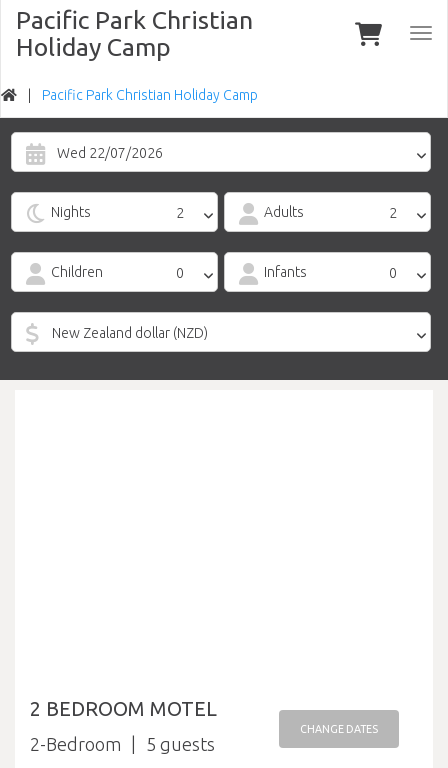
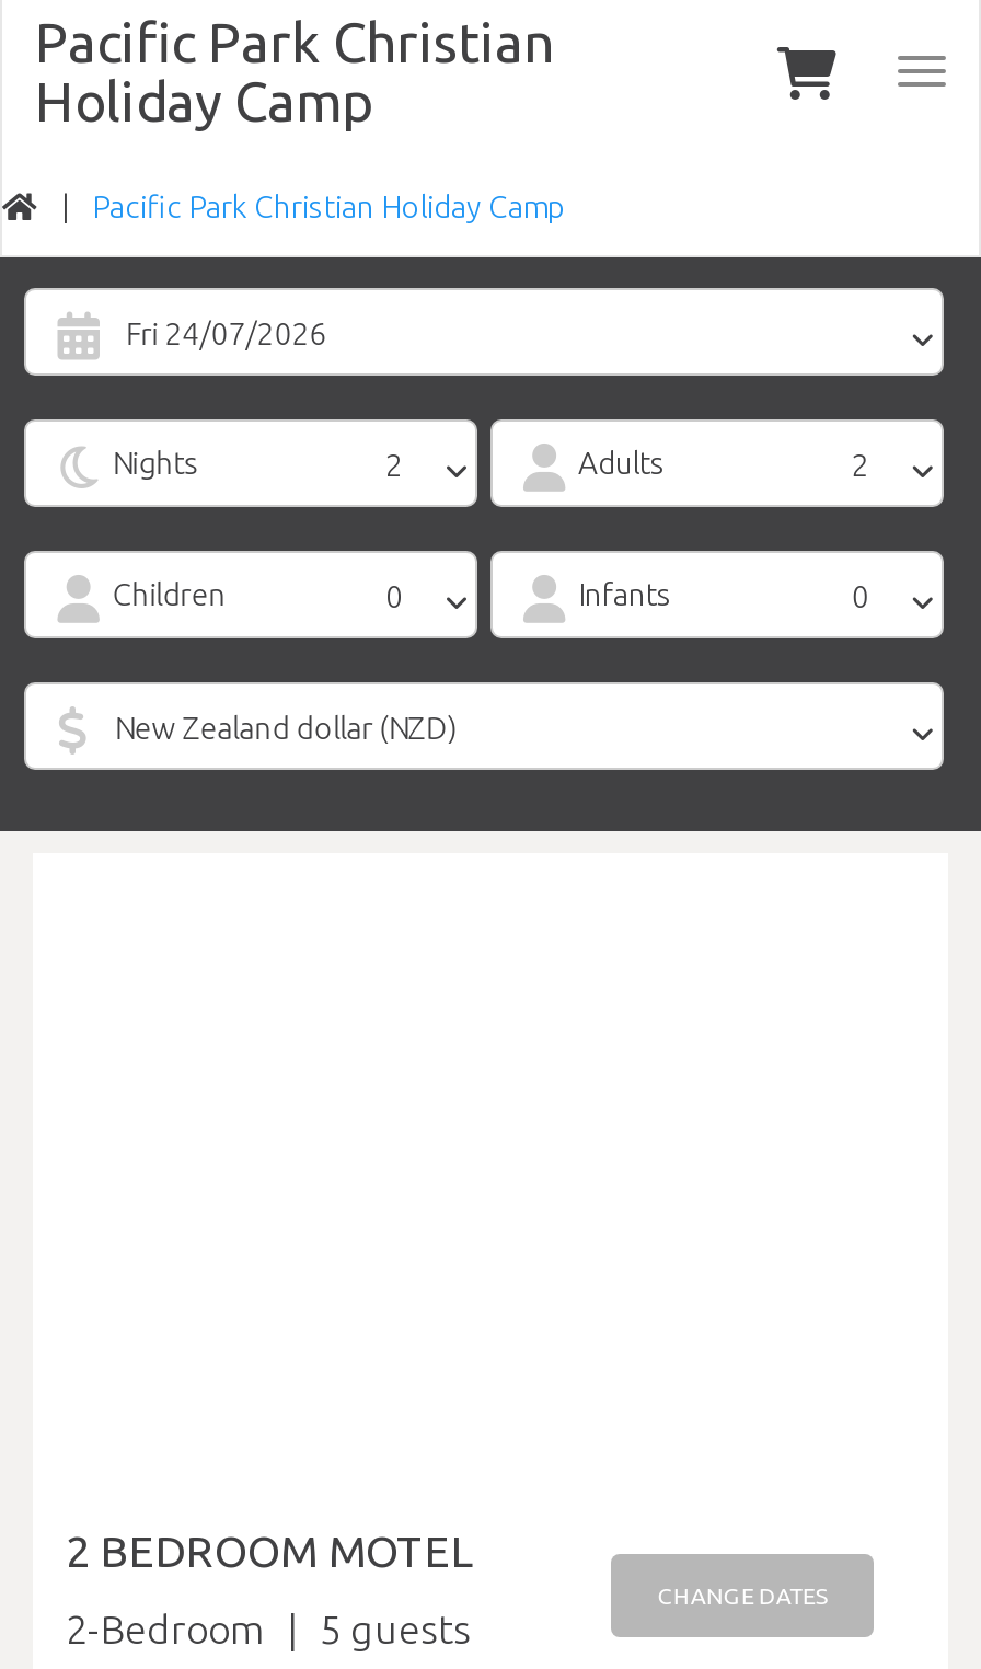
- Wed 22/07/2026
+ Fri 24/07/2026
